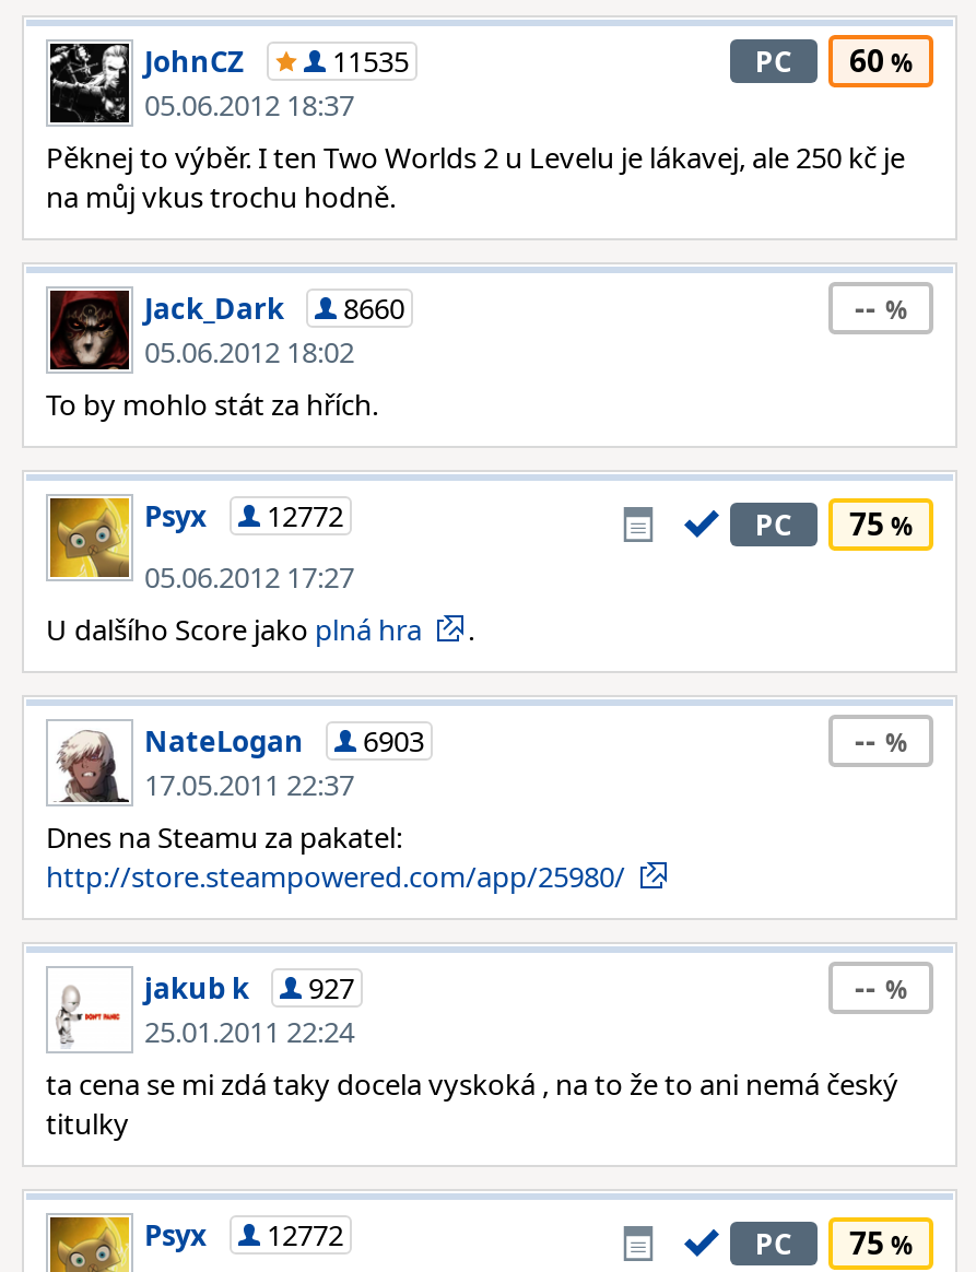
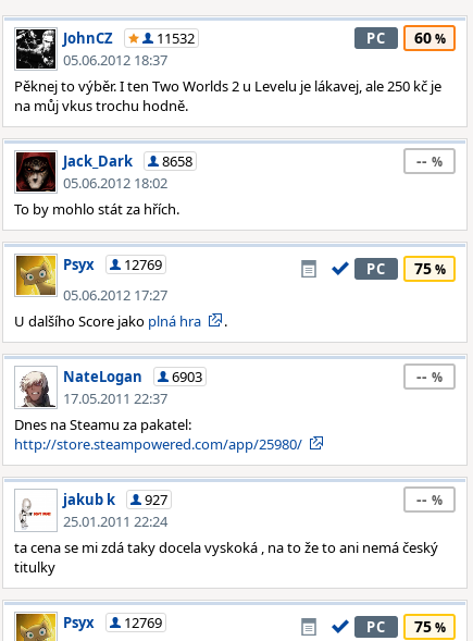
- 11535
+ 11532

- Jack_Dark 8660
+ Jack_Dark 8658

- Psyx 12772
+ Psyx 12769

- Psyx 12772
+ Psyx 12769
